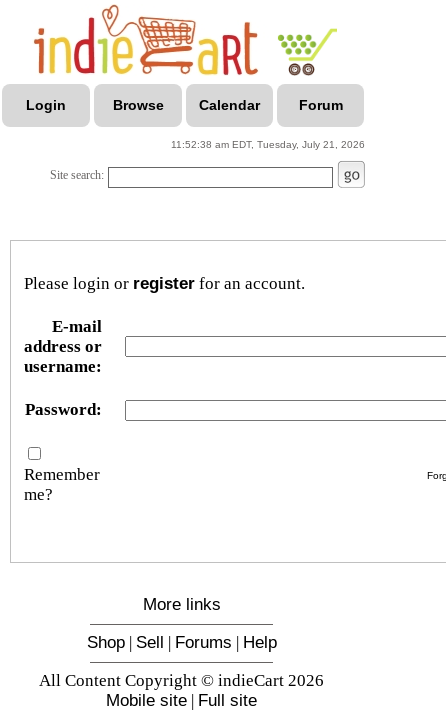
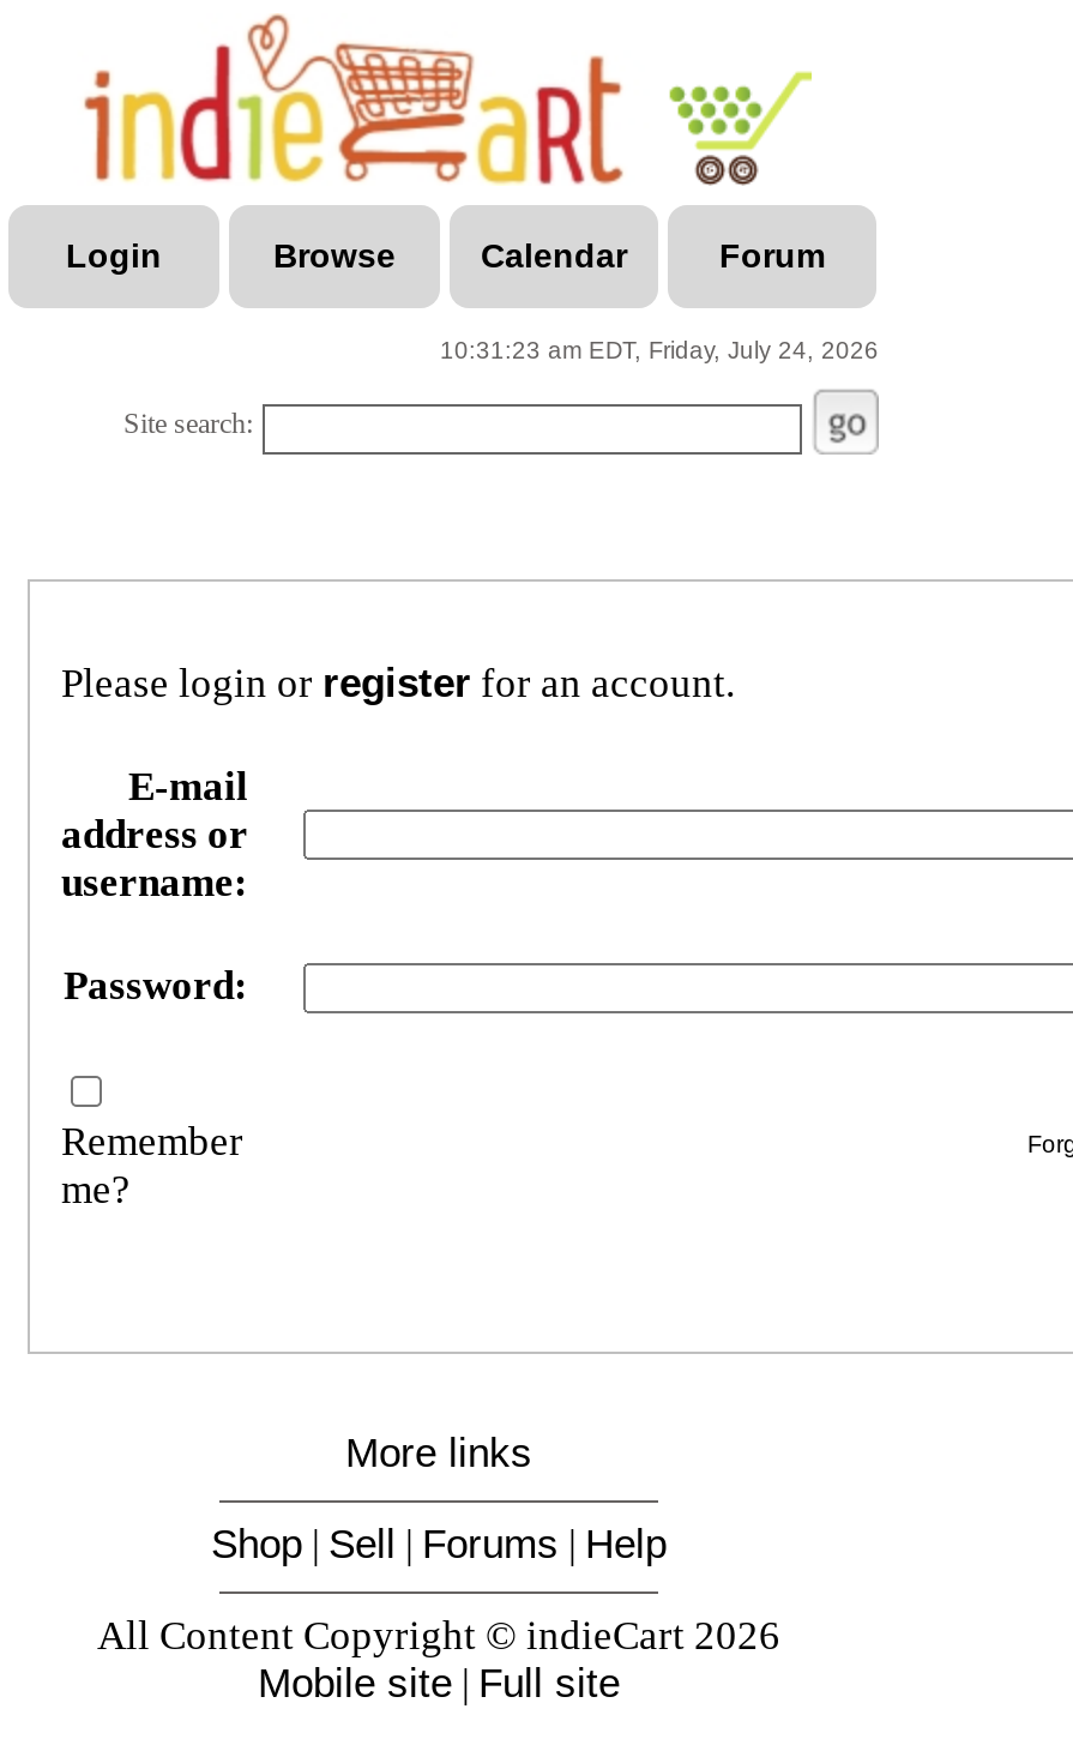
- 11:52:38 am EDT, Tuesday, July 21, 2026
+ 10:31:23 am EDT, Friday, July 24, 2026
